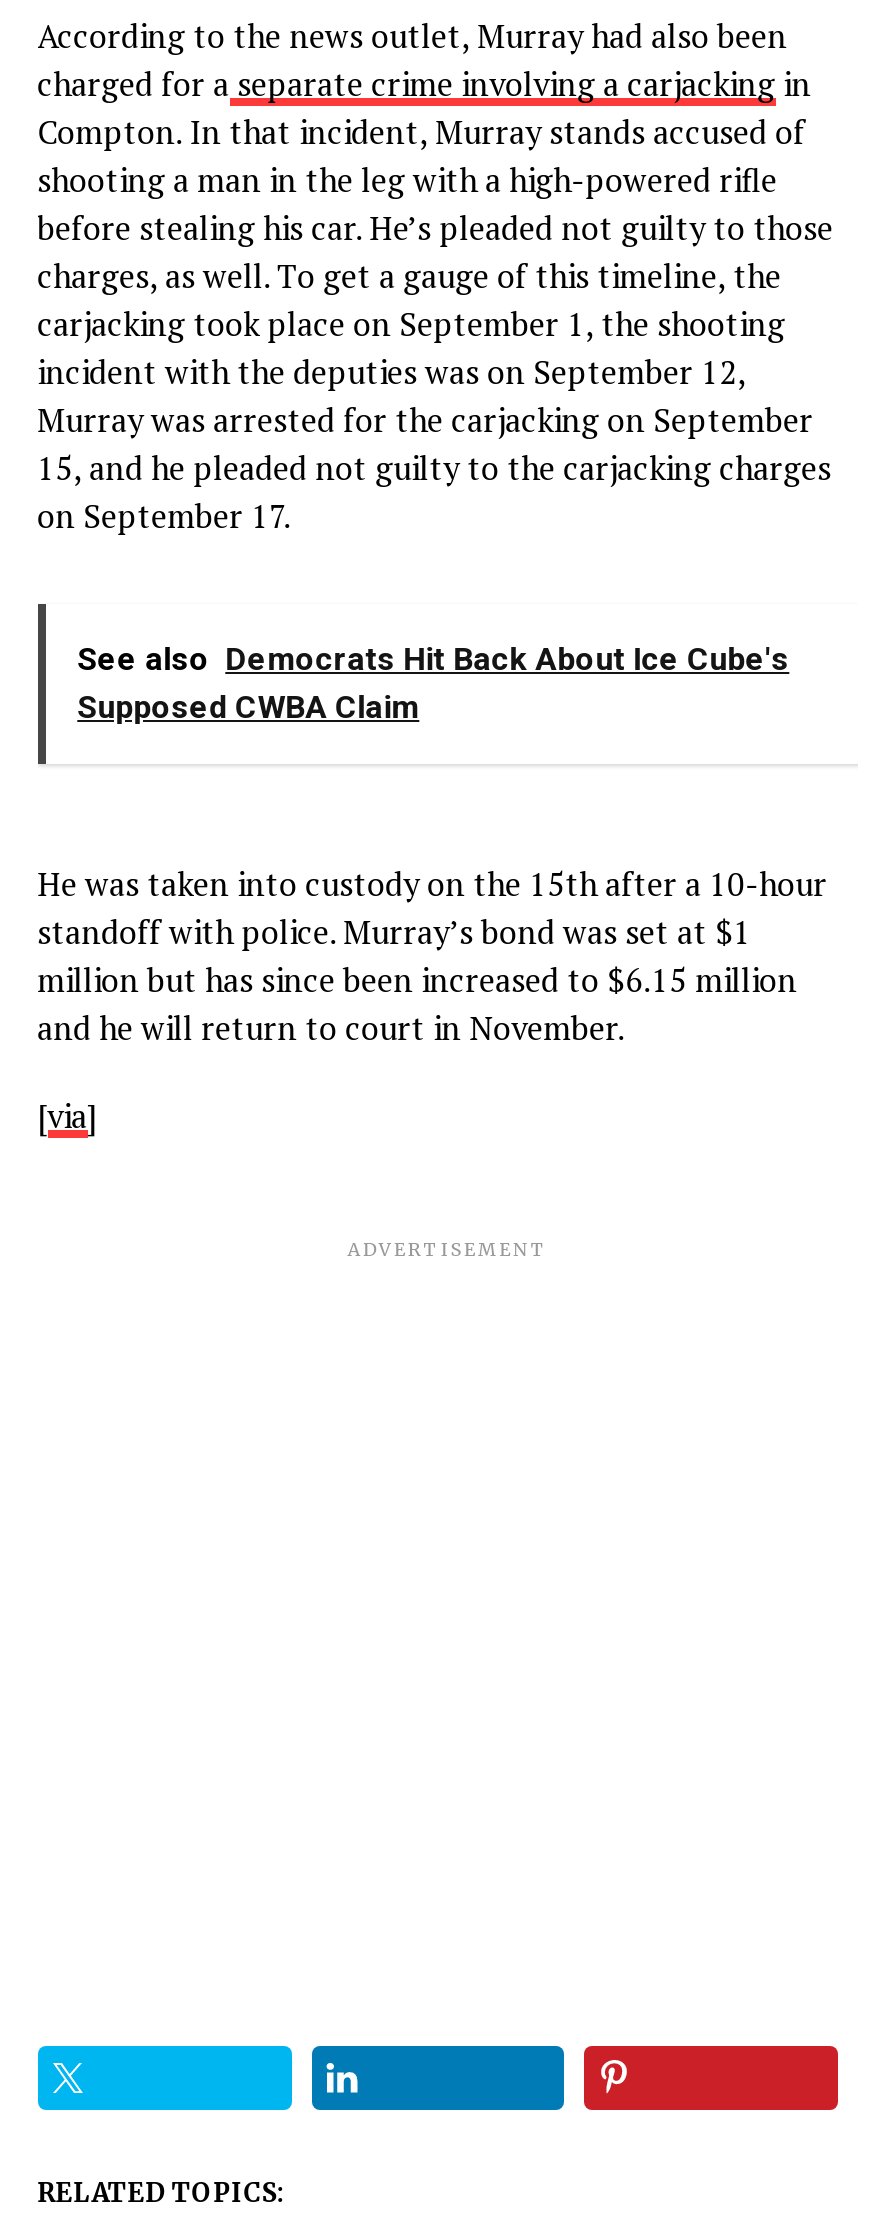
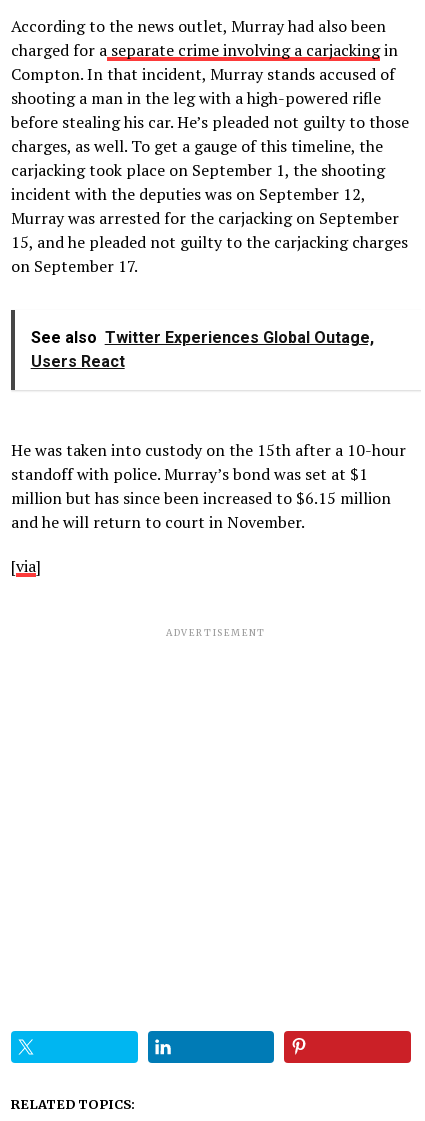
- See also Democrats Hit Back About Ice Cube's
- Supposed CWBA Claim
+ See also Twitter Experiences Global Outage,
+ Users React
